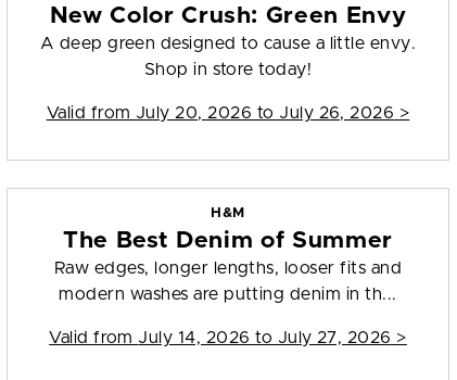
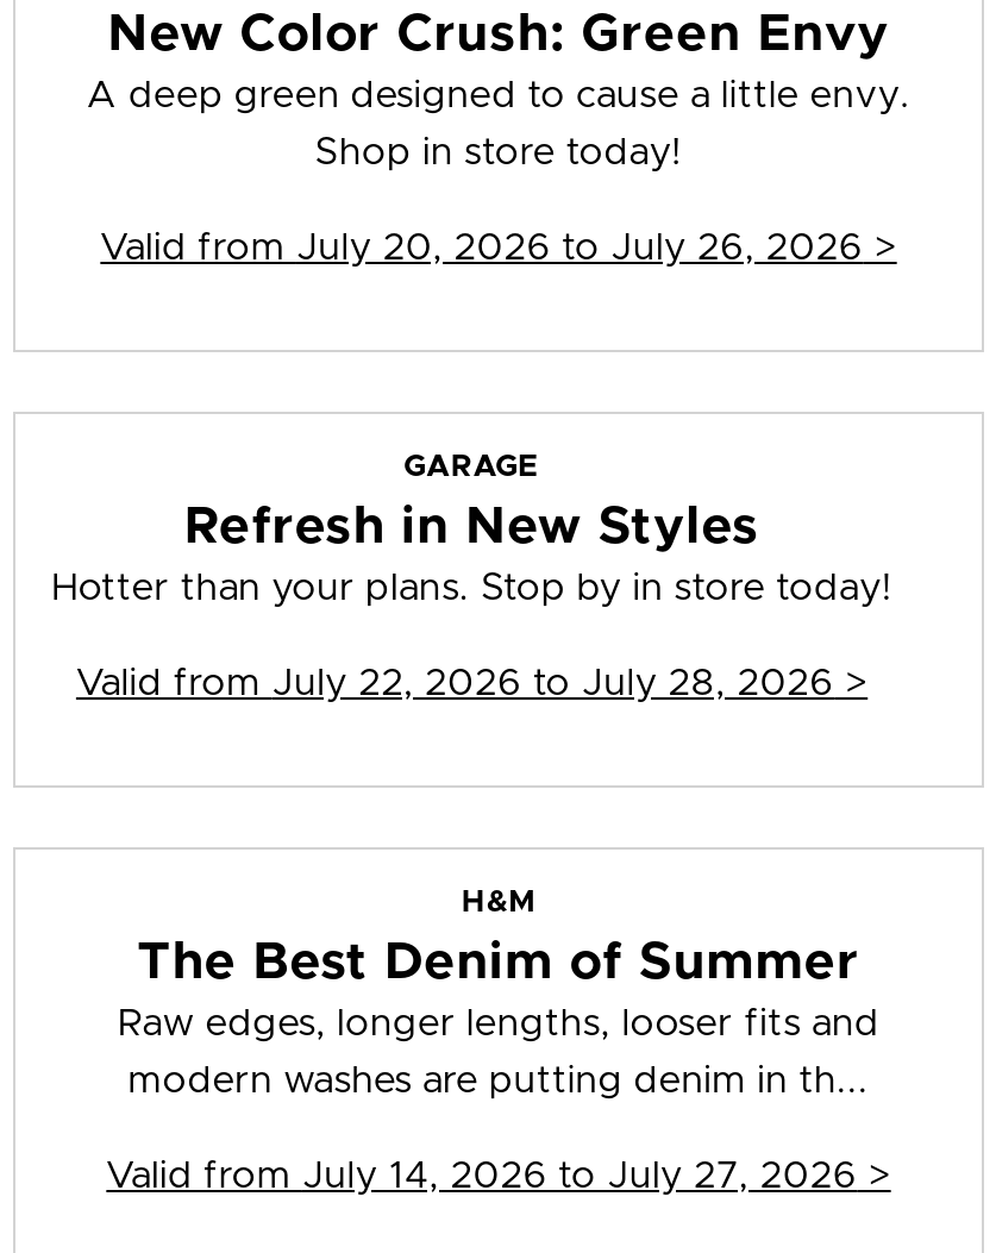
+ GARAGE
+ Refresh in New Styles
+ Hotter than your plans. Stop by in store today!
+ Valid from July 22, 2026 to July 28, 2026 >
